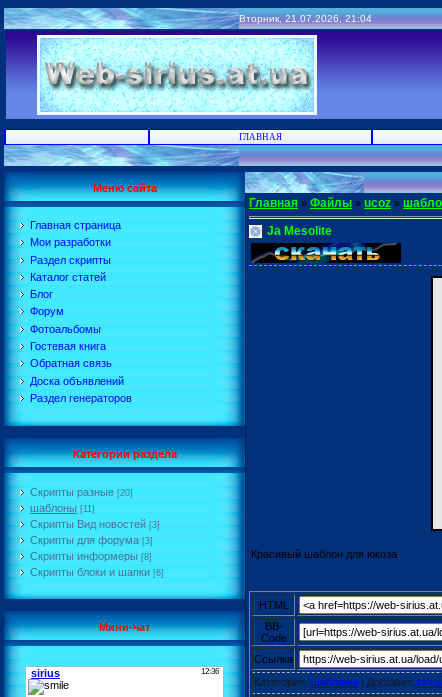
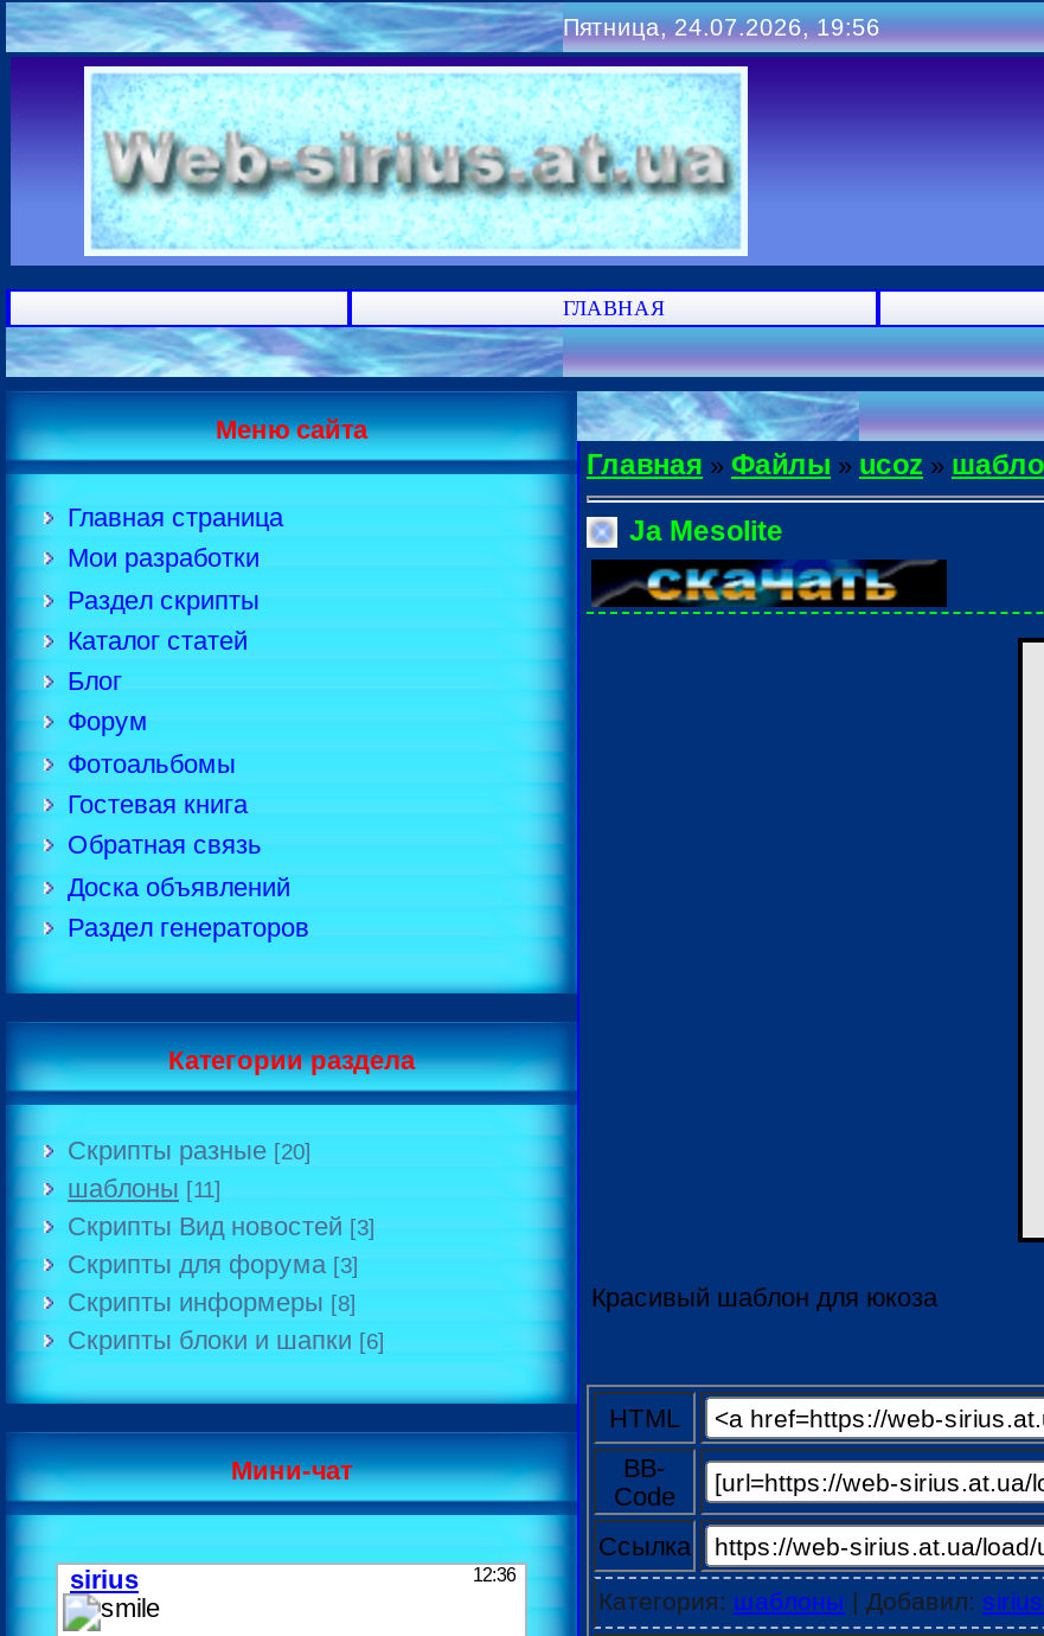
- Вторник, 21.07.2026, 21:04
+ Пятница, 24.07.2026, 19:56
